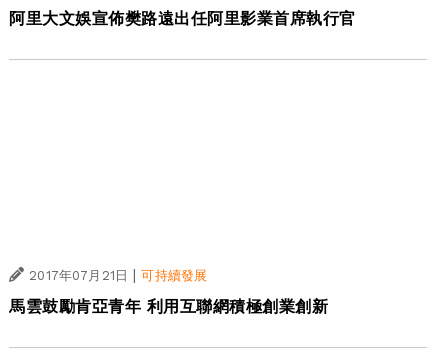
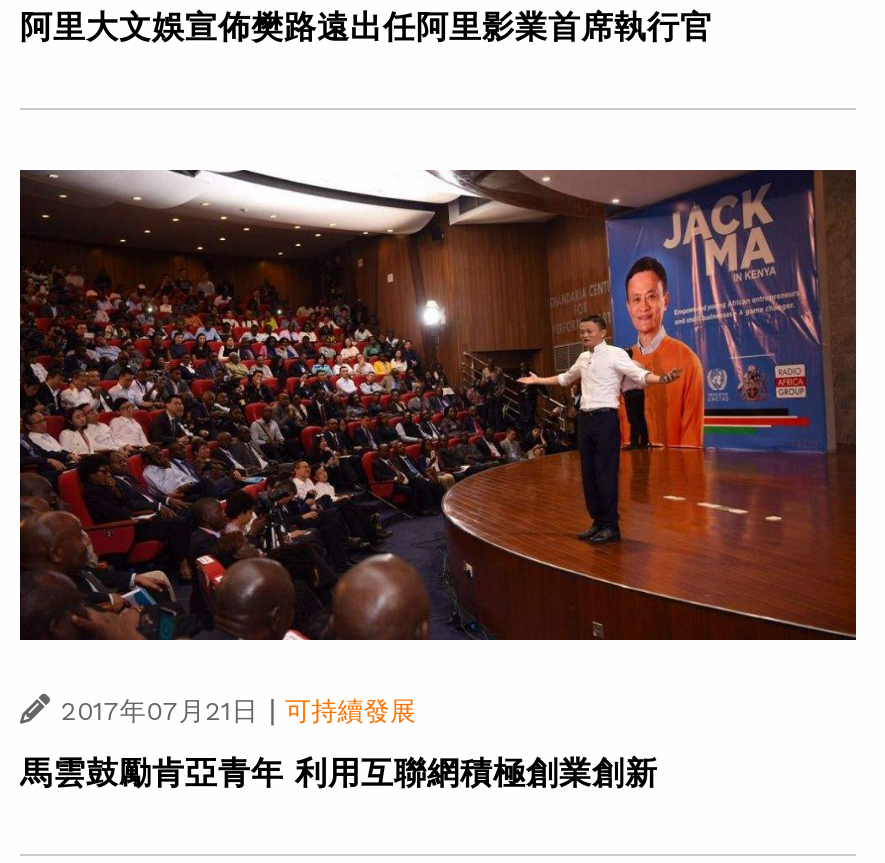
+ [image]
